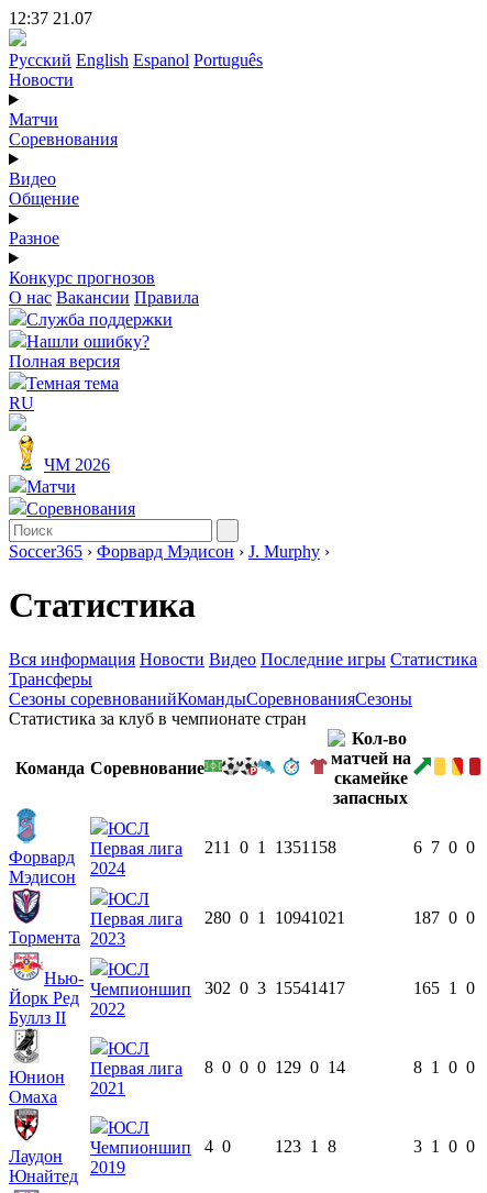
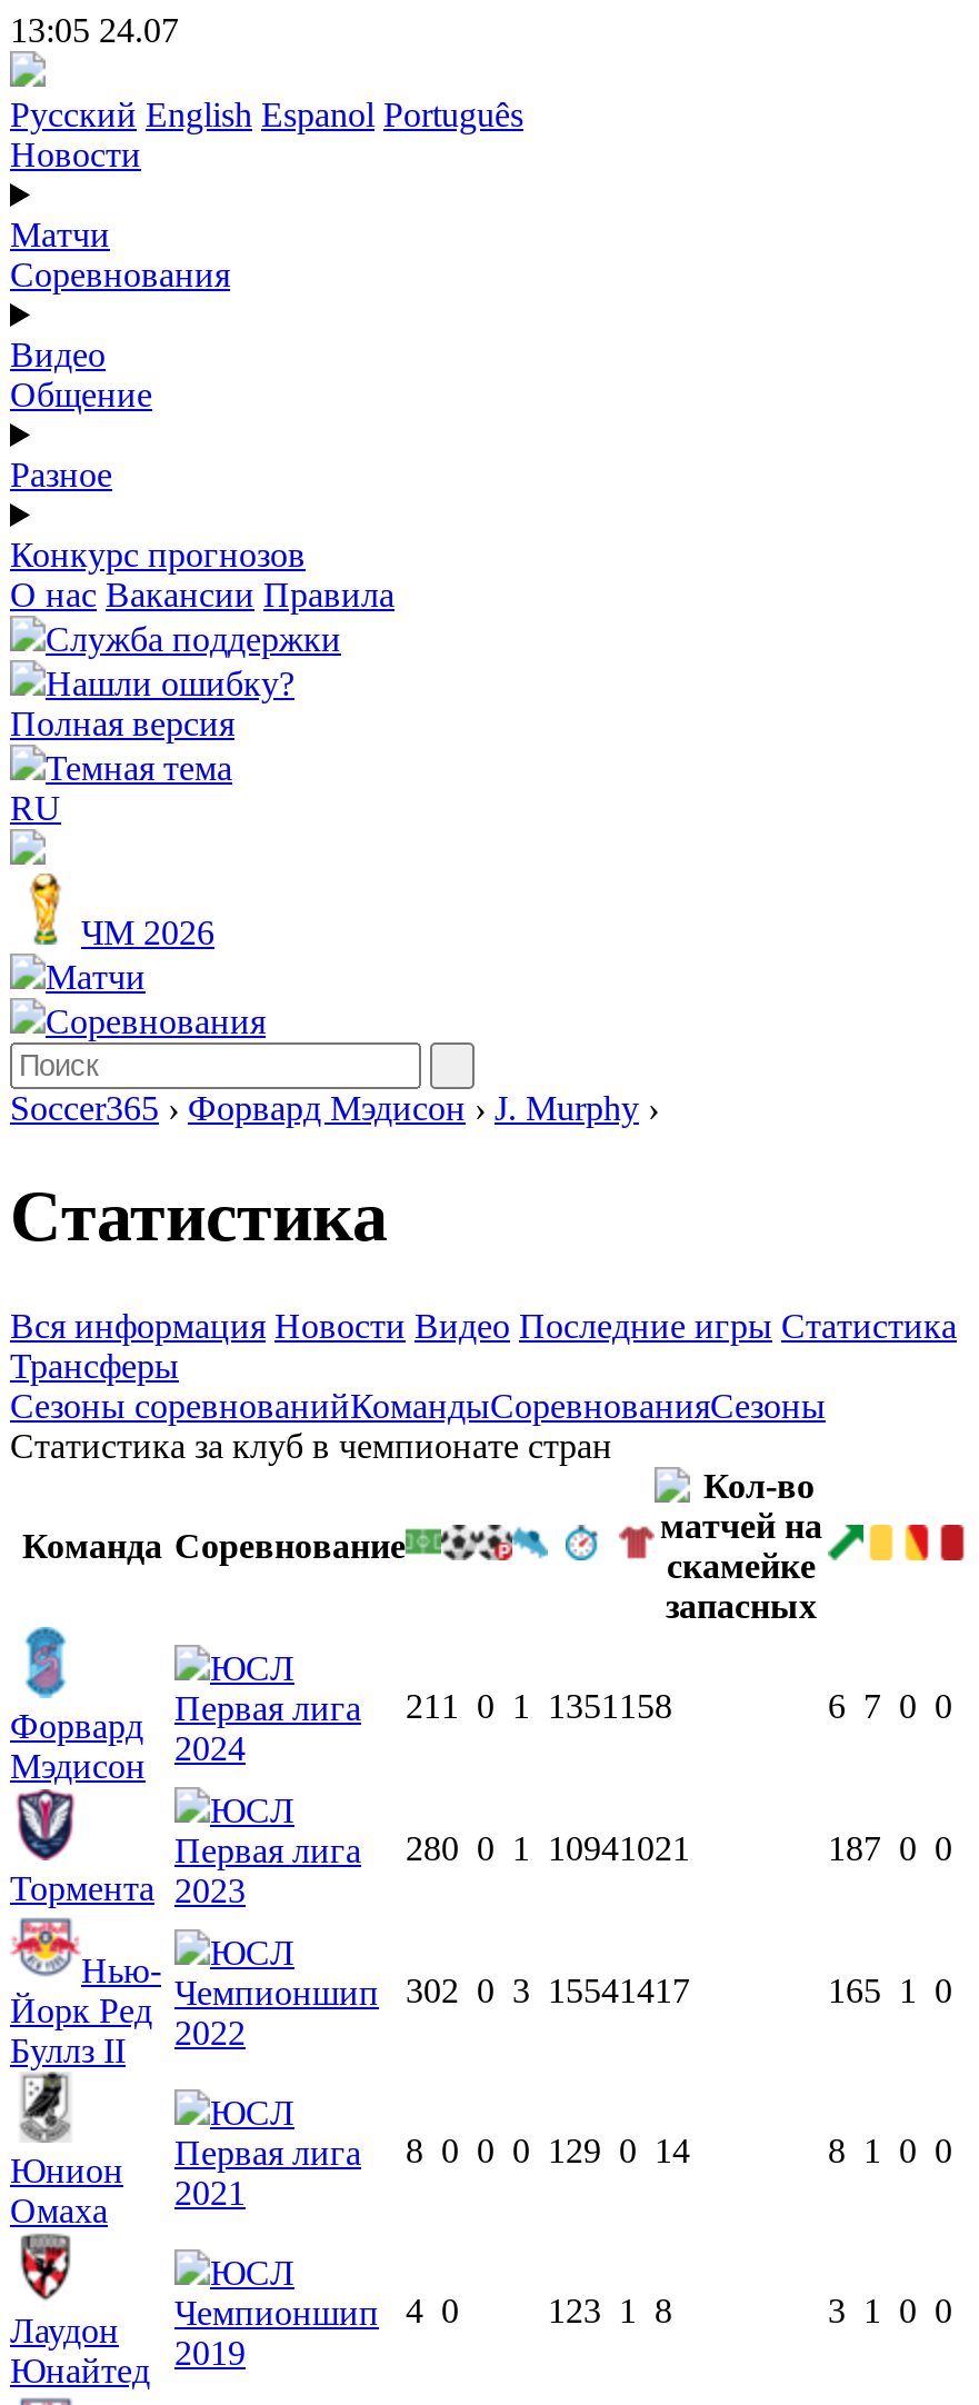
- 12:37 21.07
+ 13:05 24.07
